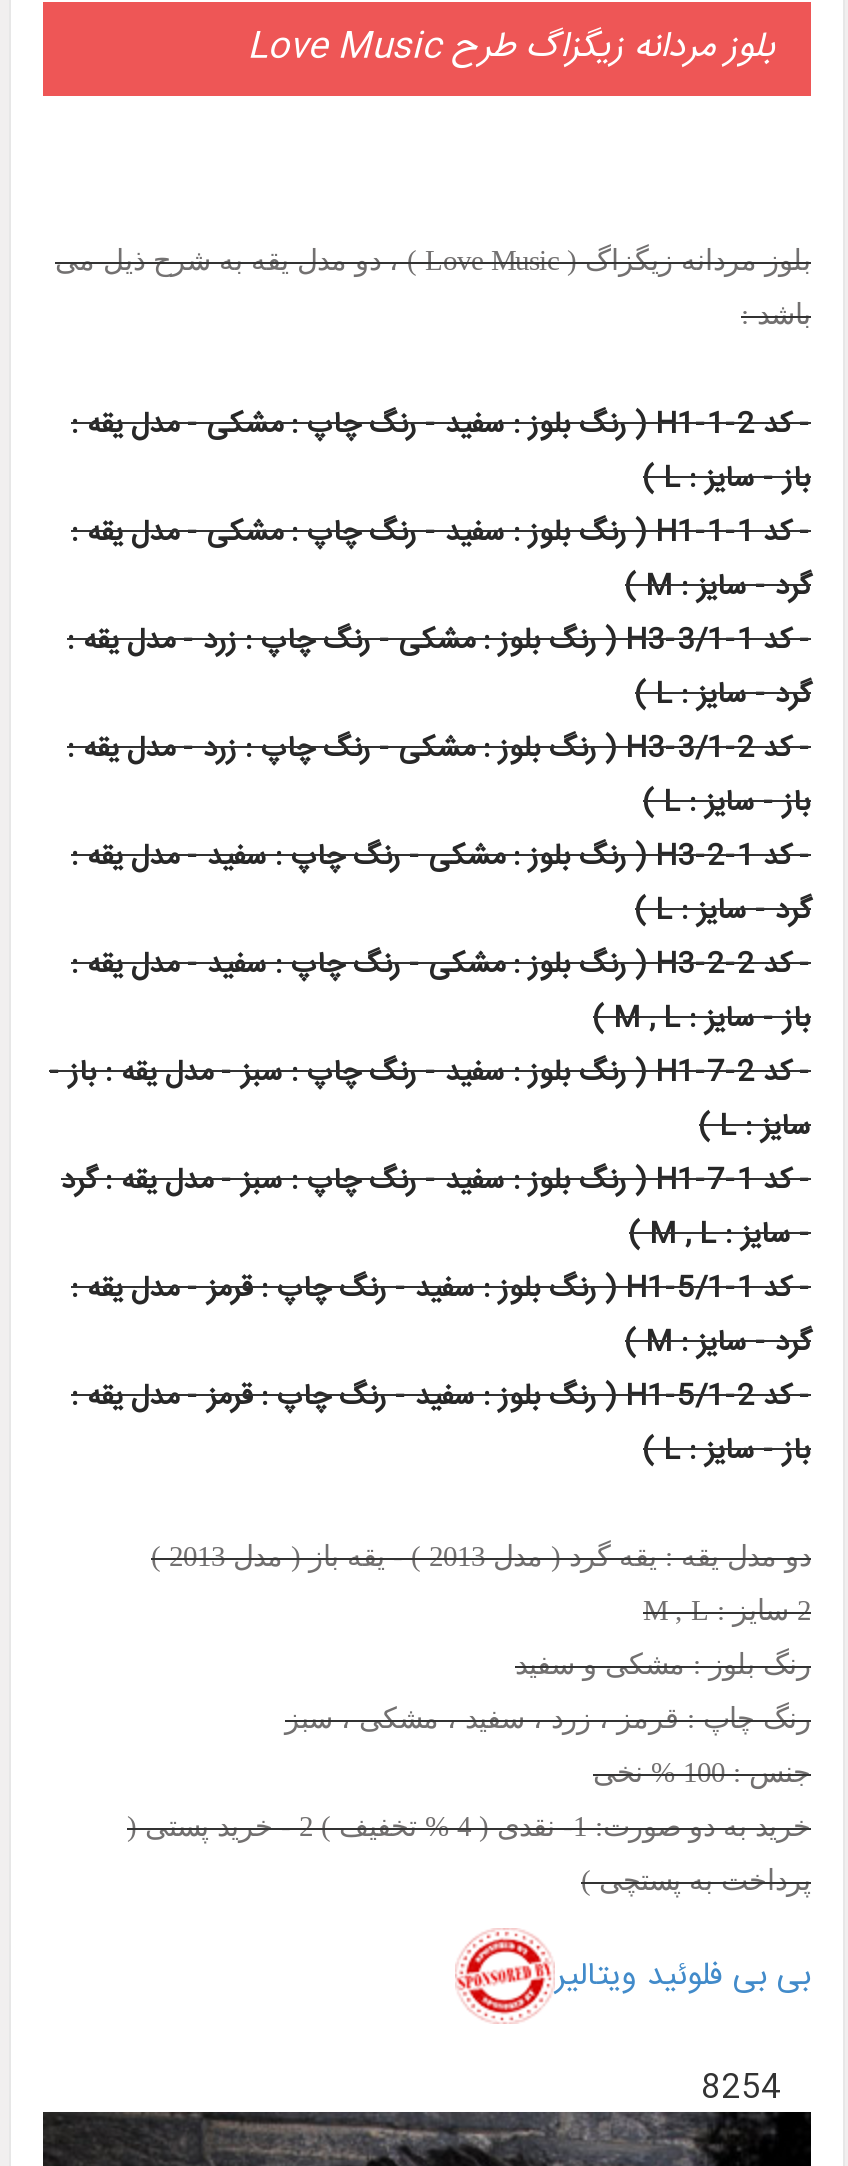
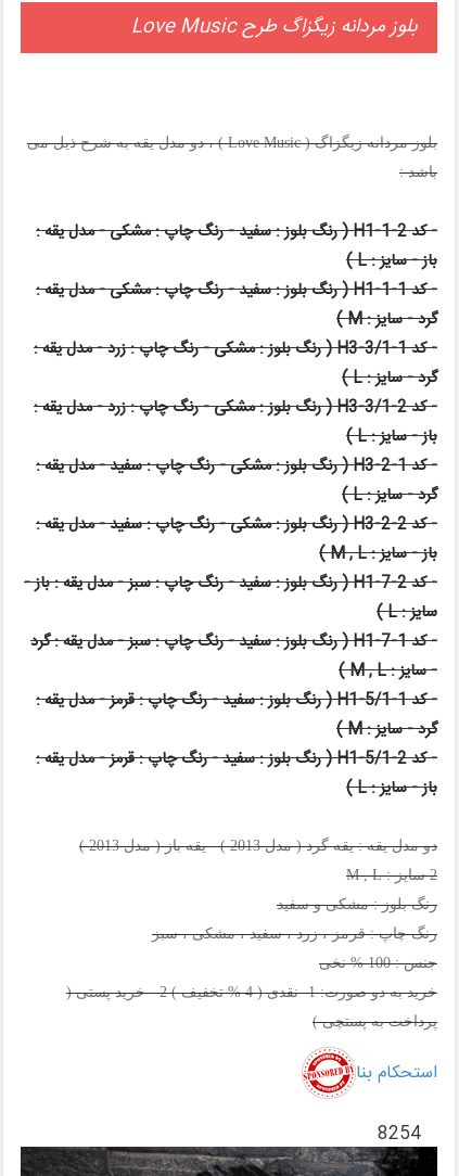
- [image]

- بی بی فلوئید ویتالیر
+ استحکام بنا
